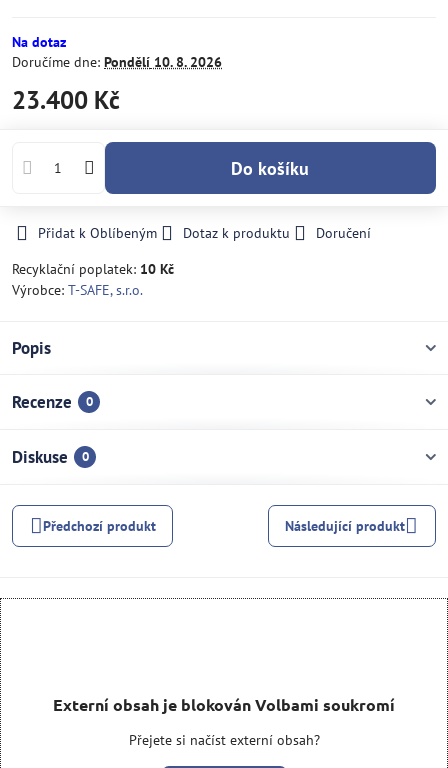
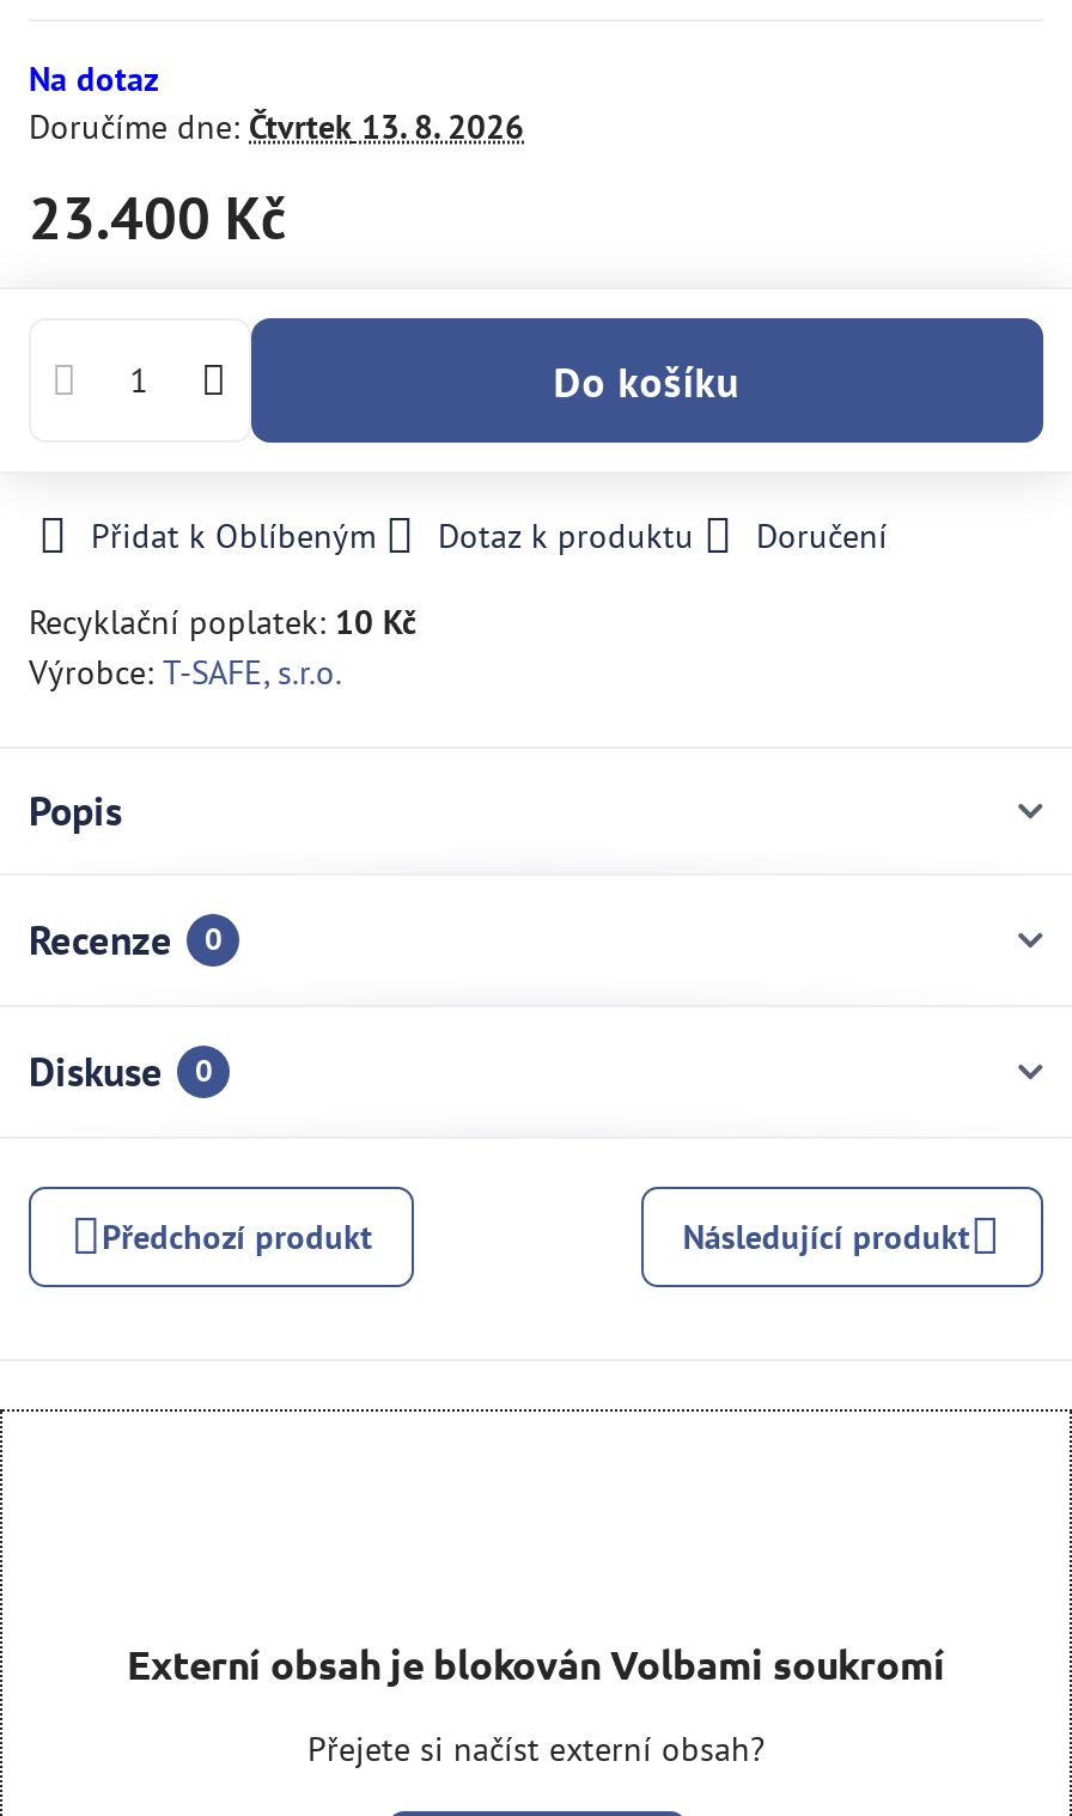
- Doručíme dne: Pondělí 10. 8. 2026
+ Doručíme dne: Čtvrtek 13. 8. 2026
